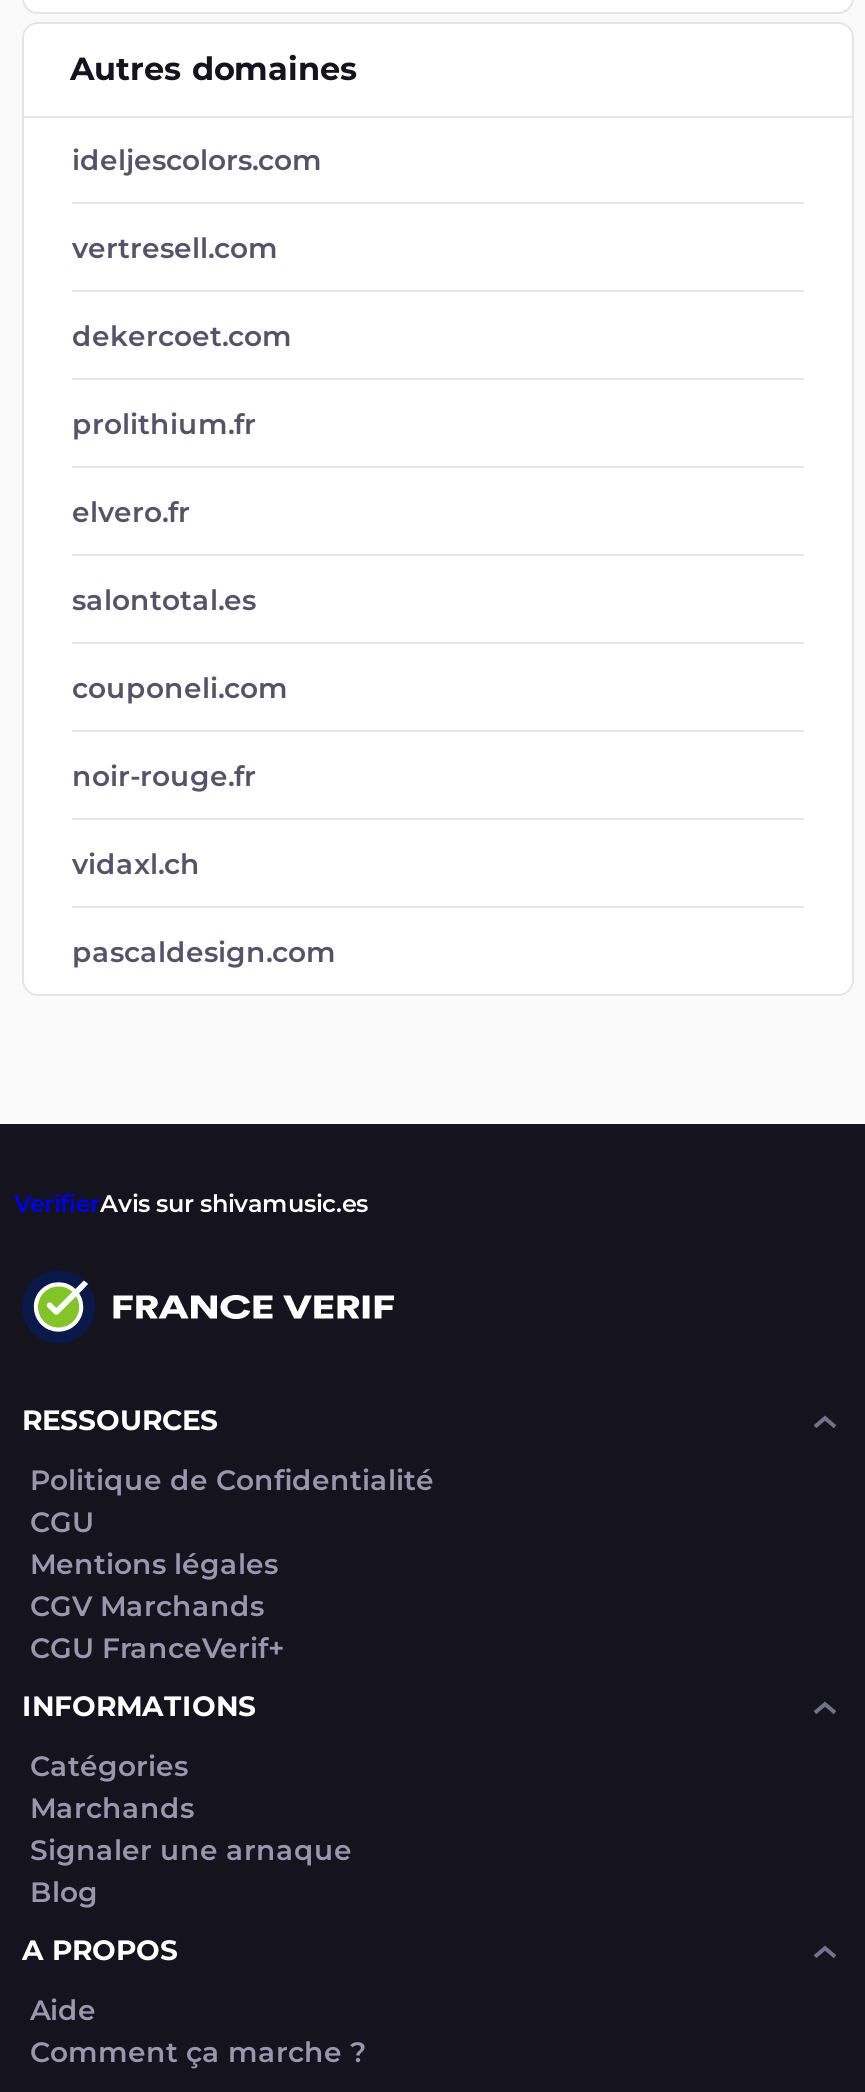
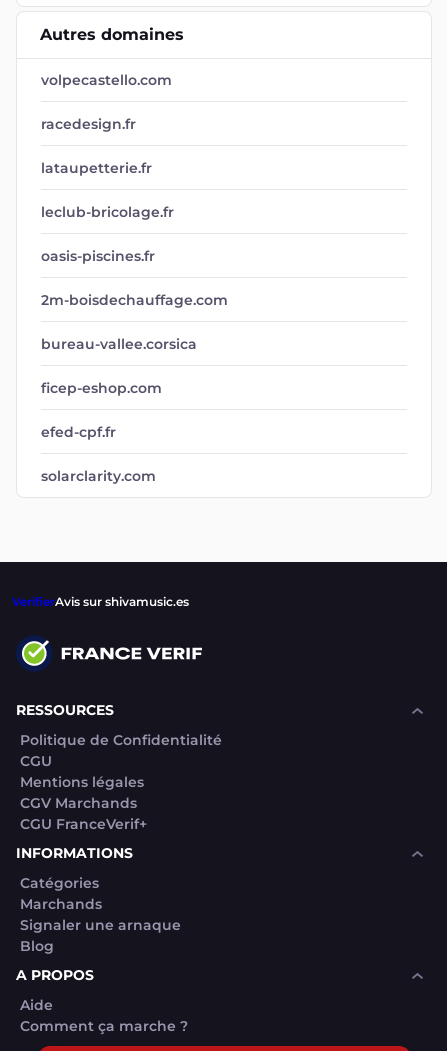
- ideljescolors.com
+ volpecastello.com

- vertresell.com
+ racedesign.fr

- dekercoet.com
+ lataupetterie.fr

- prolithium.fr
+ leclub-bricolage.fr

- elvero.fr
+ oasis-piscines.fr

- salontotal.es
+ 2m-boisdechauffage.com

- couponeli.com
+ bureau-vallee.corsica

- noir-rouge.fr
+ ficep-eshop.com

- vidaxl.ch
+ efed-cpf.fr

- pascaldesign.com
+ solarclarity.com
